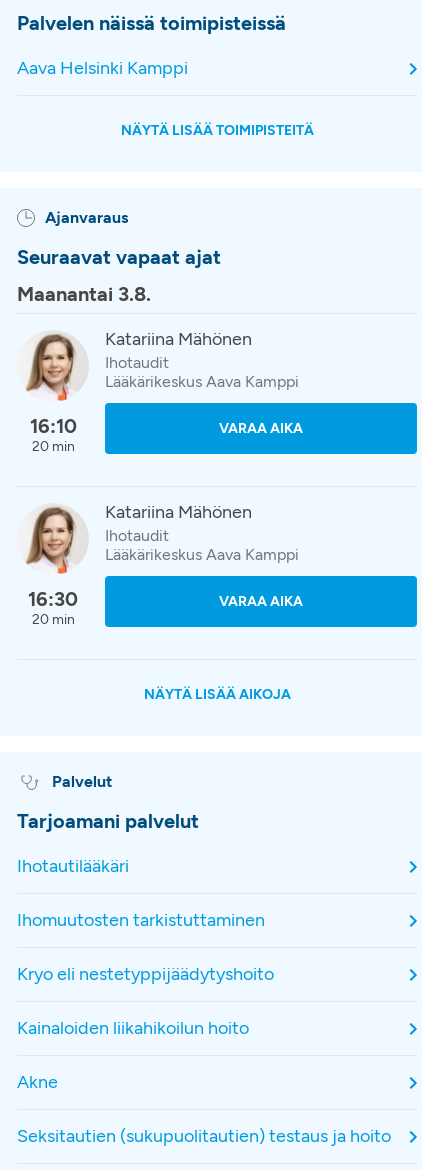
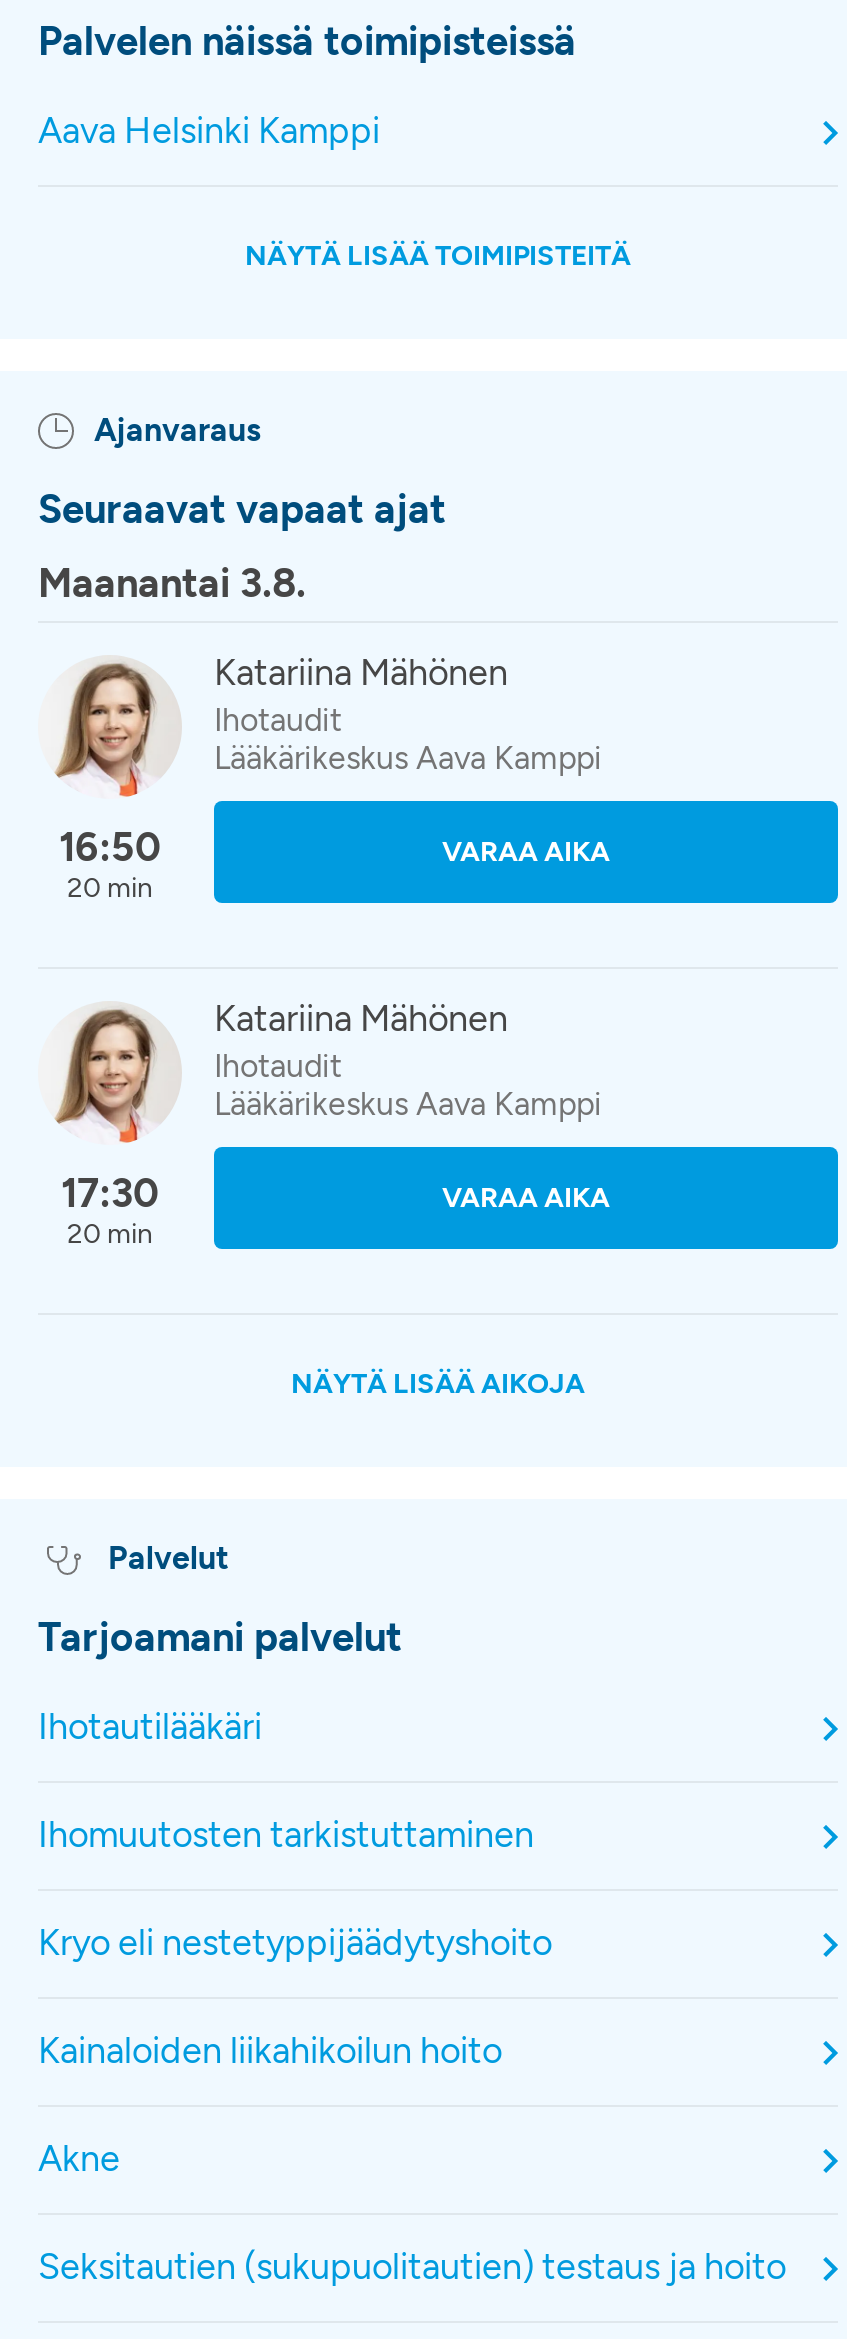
- 16:10
+ 16:50

- 16:30
+ 17:30
